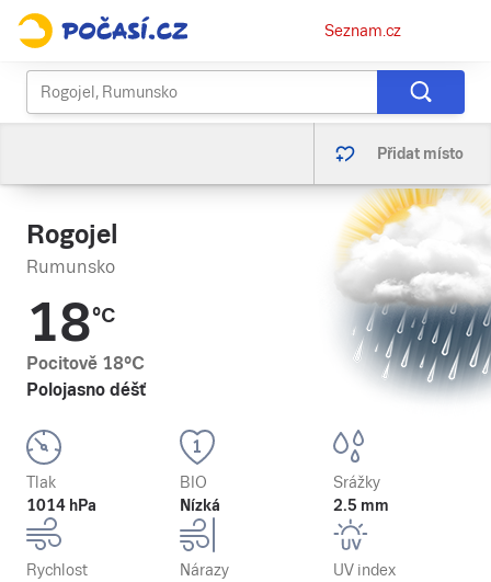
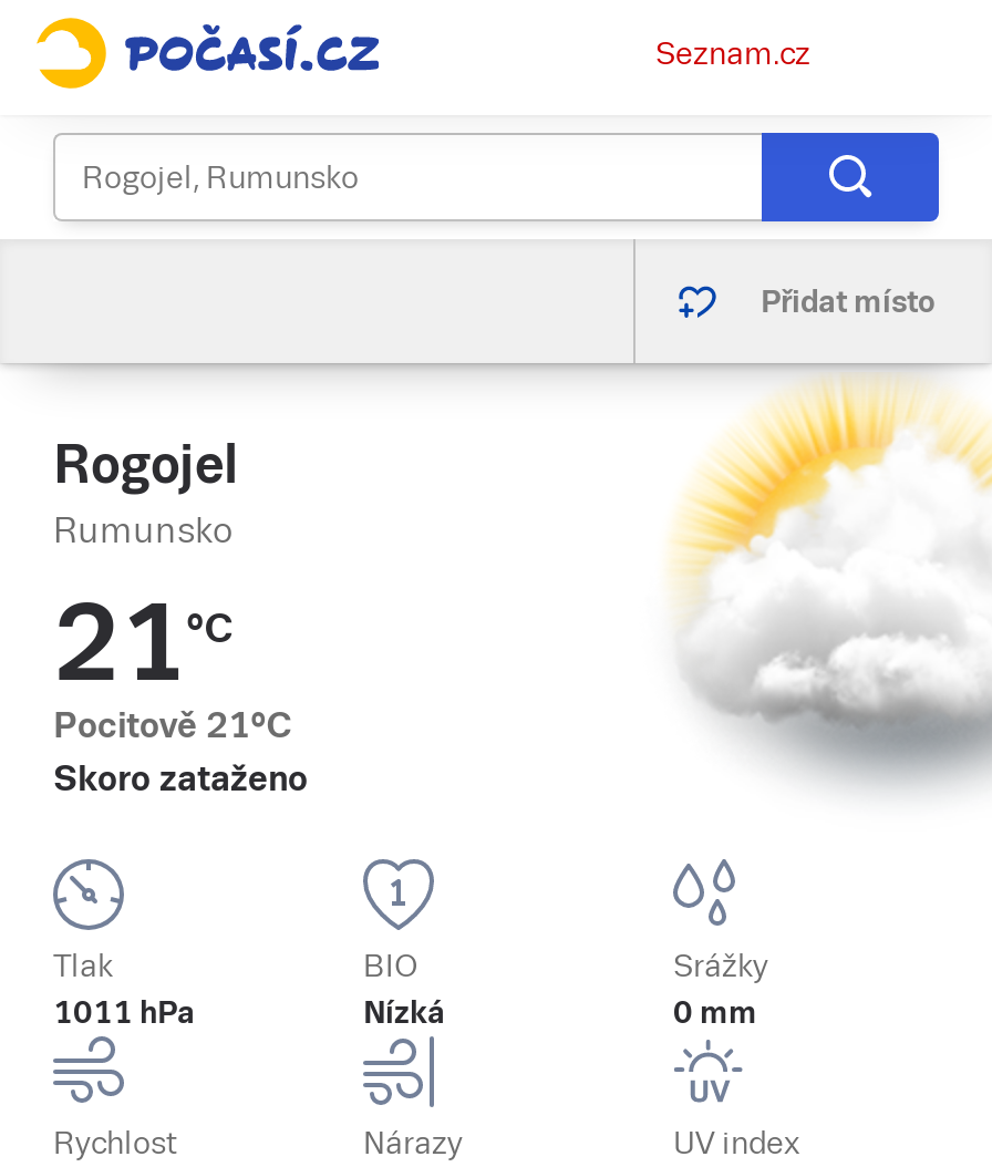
- [image]
+ [image]

- 18°C
- Pocitově 18°C
- Polojasno déšť
+ 21°C
+ Pocitově 21°C
+ Skoro zataženo

- 1014 hPa
+ 1011 hPa

- 2.5 mm
+ 0 mm
